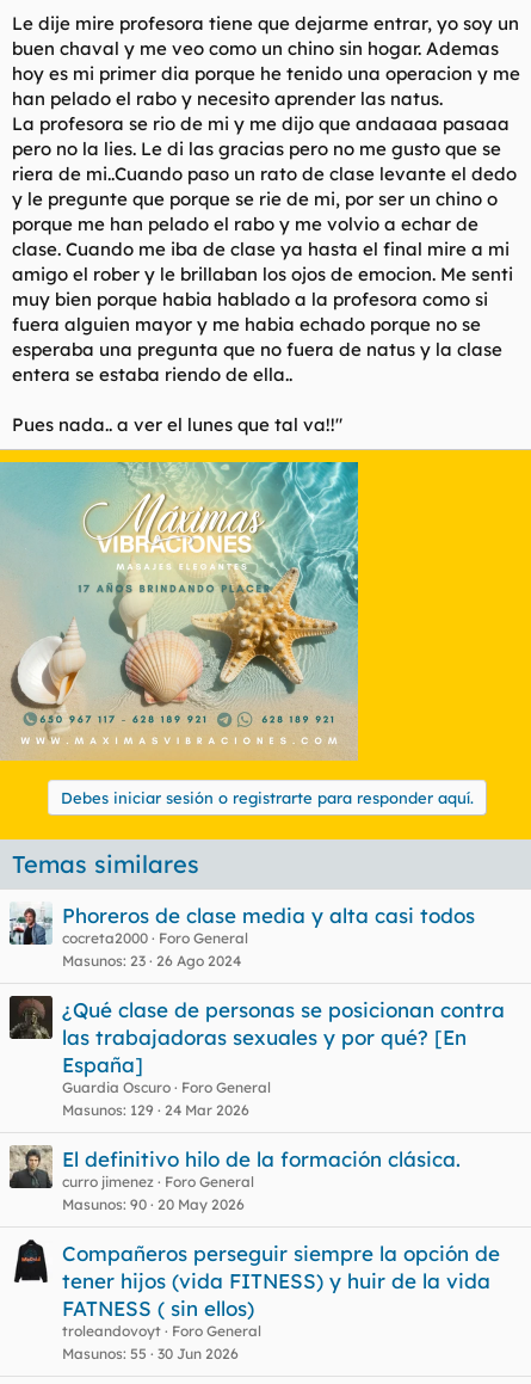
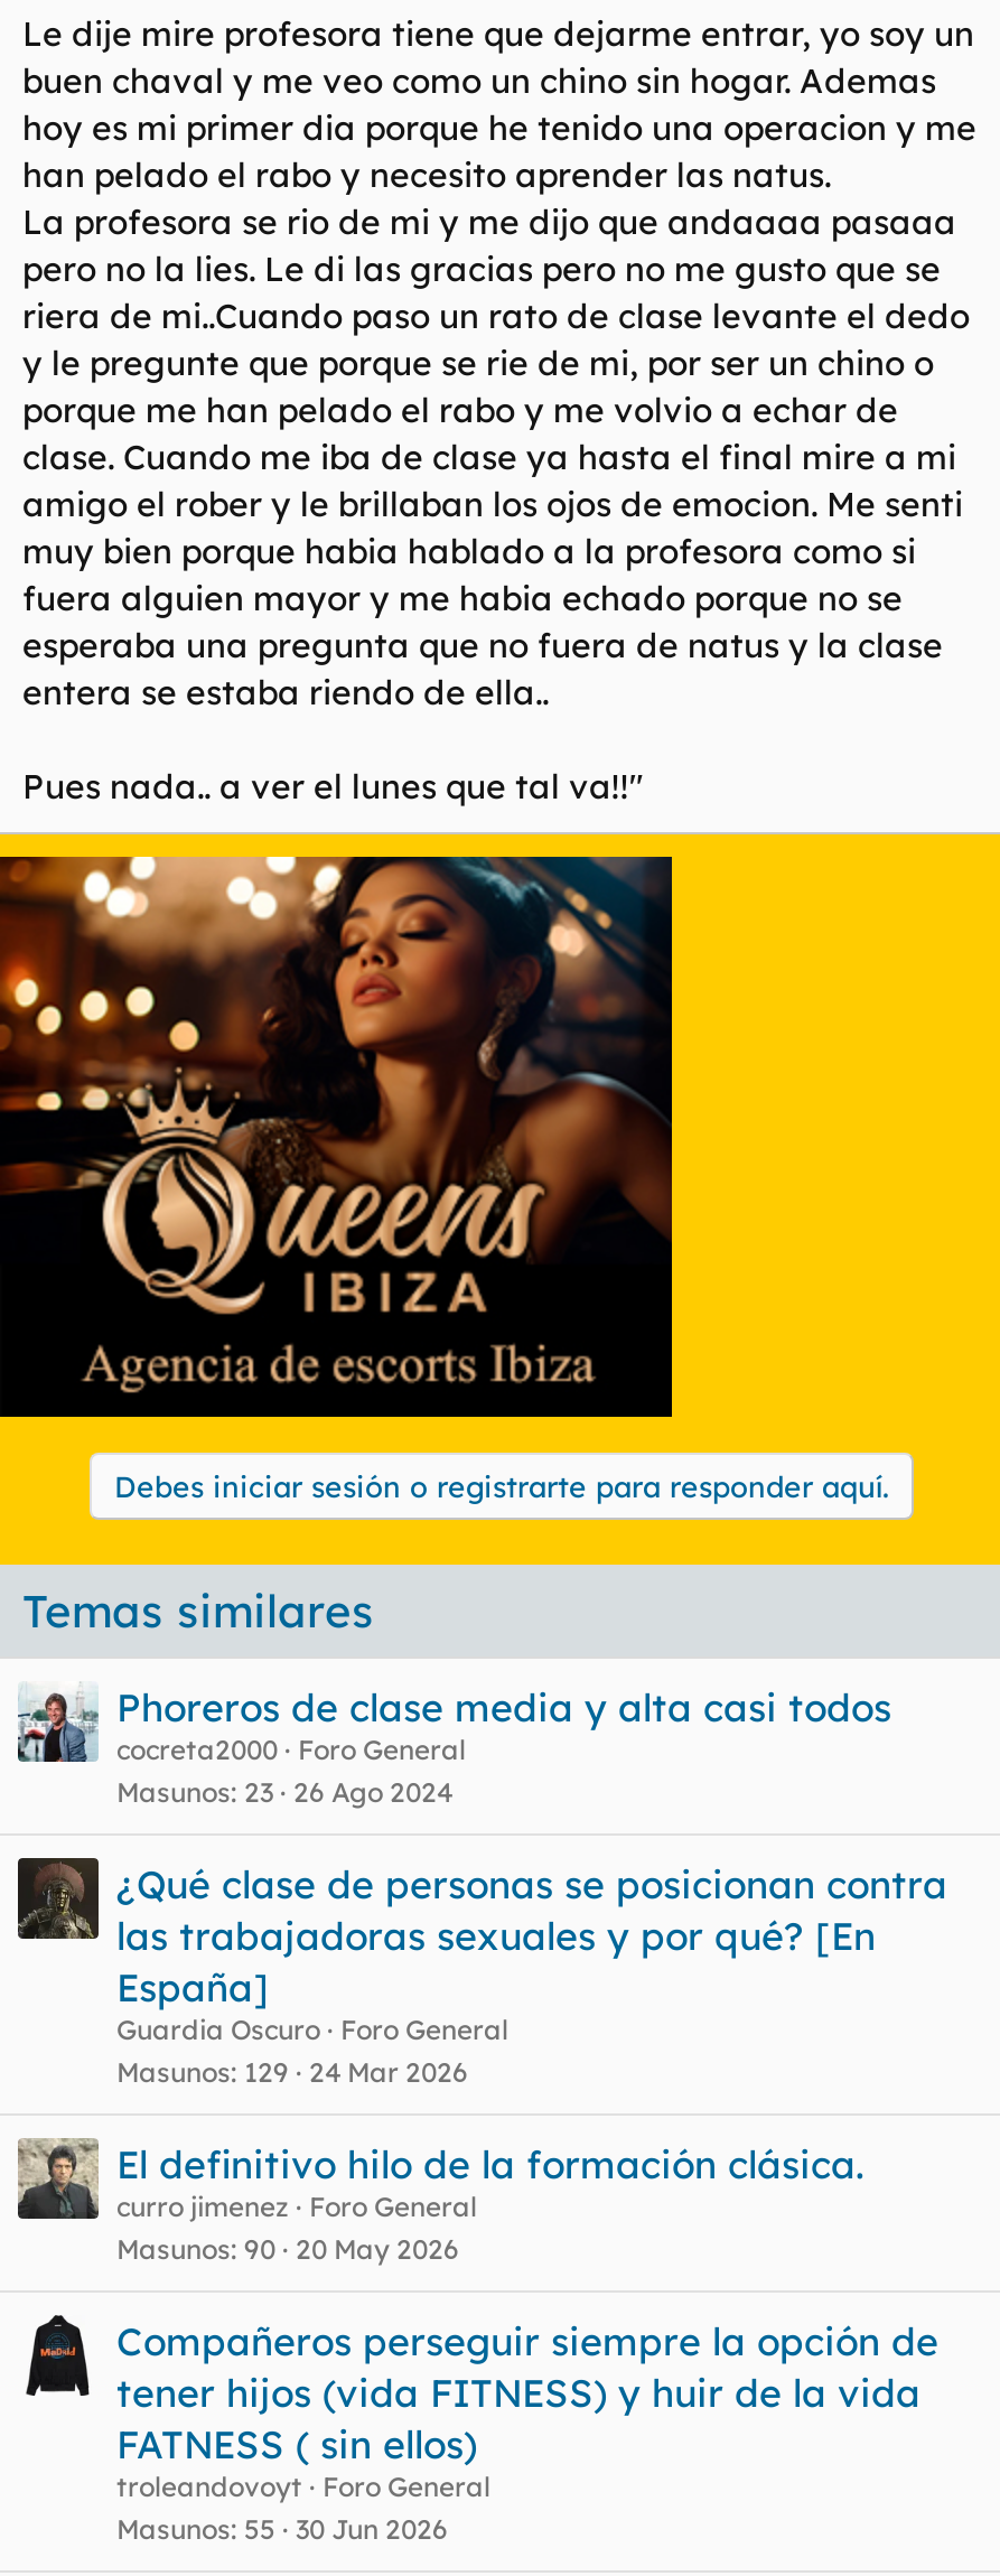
- [image]
+ [image]
